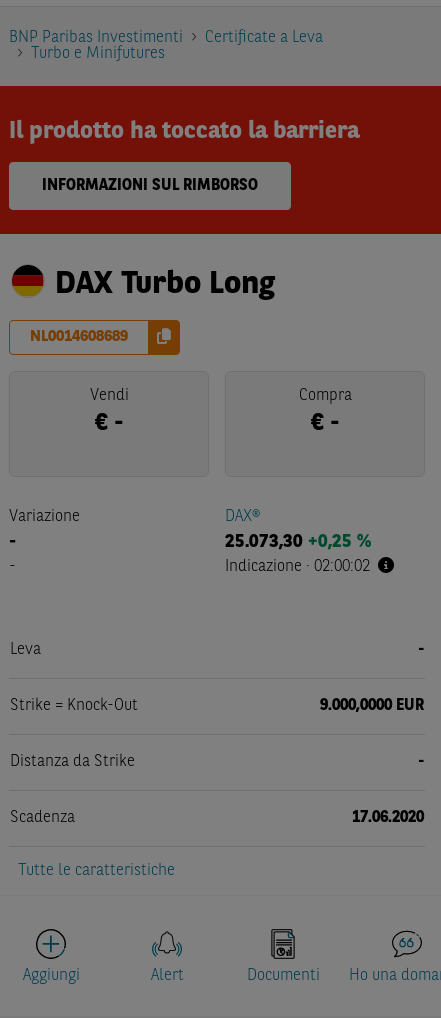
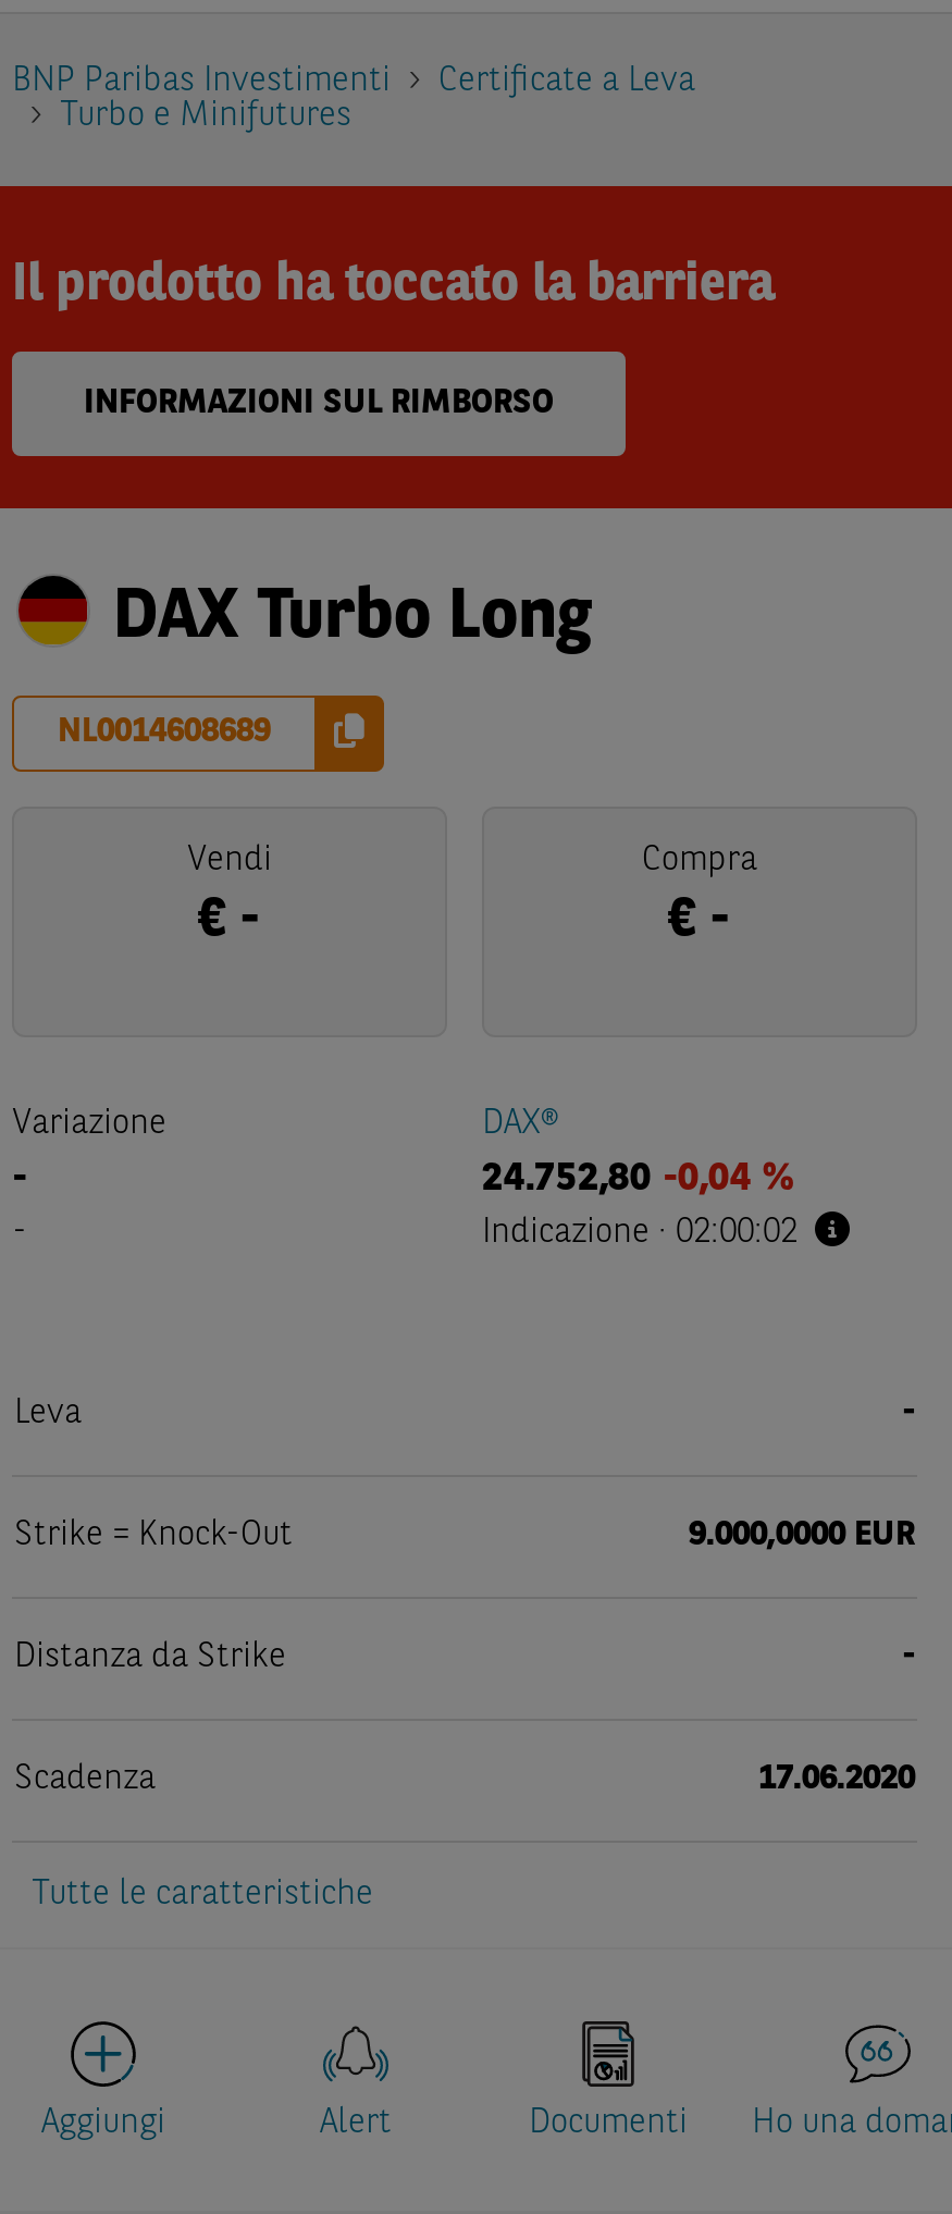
- 25.073,30 +0,25 %
+ 24.752,80 -0,04 %
